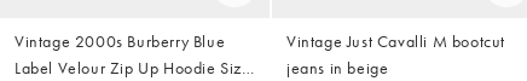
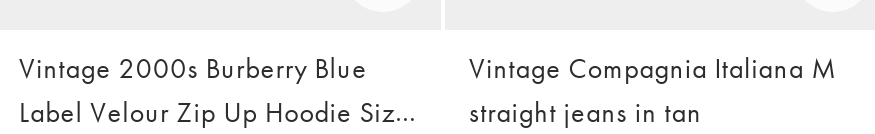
- Vintage Just Cavalli M bootcut
- jeans in beige
+ Vintage Compagnia Italiana M
+ straight jeans in tan
